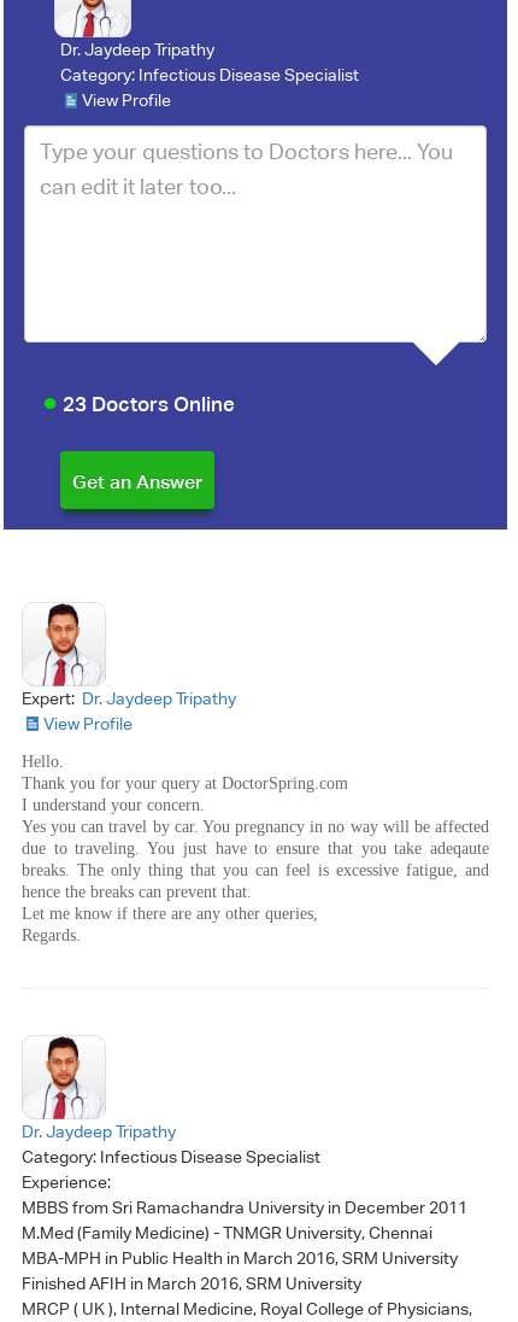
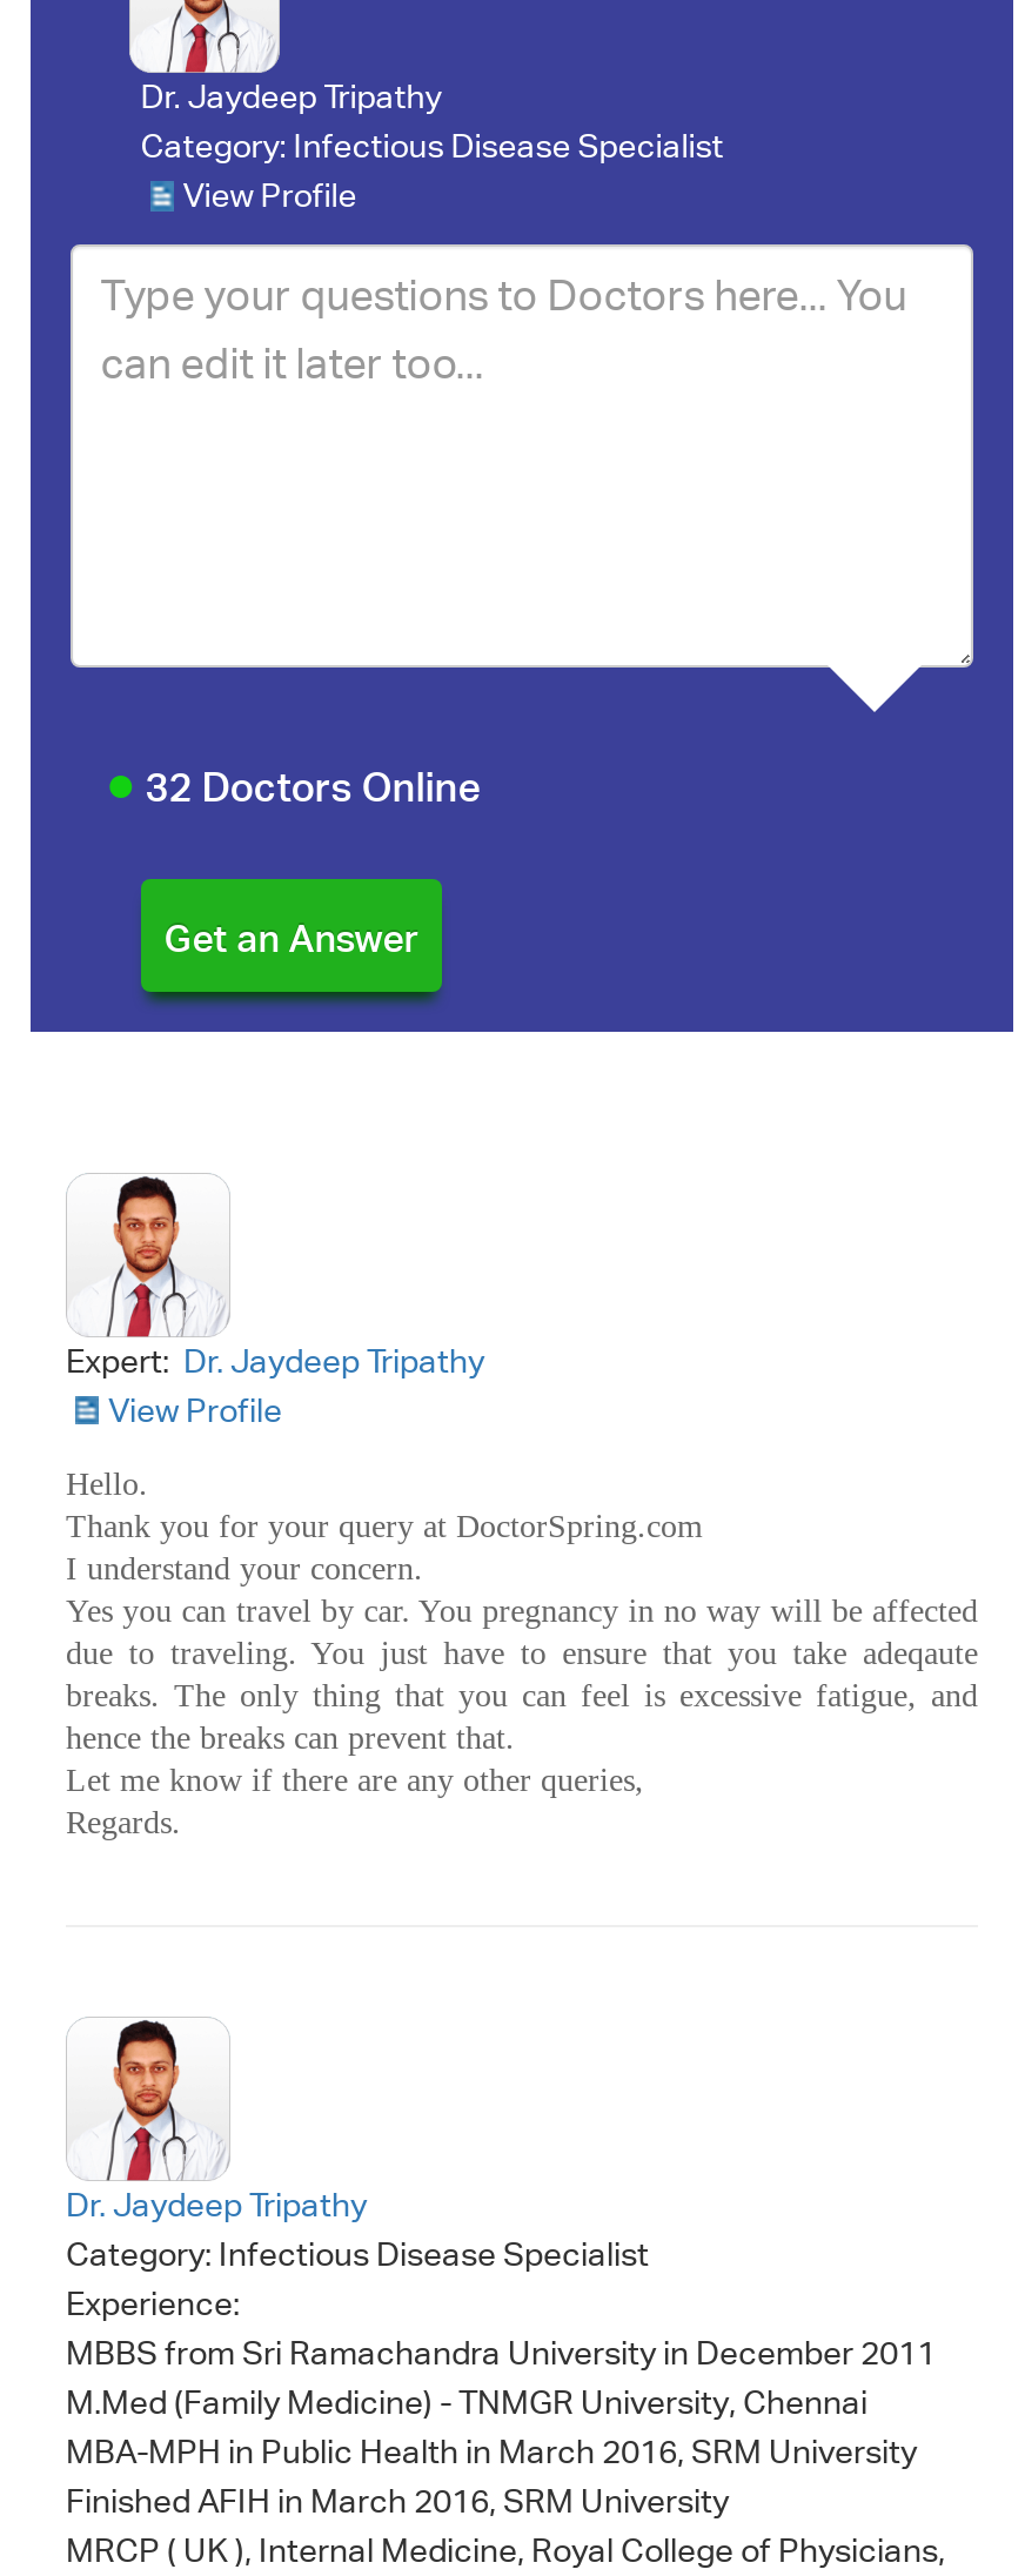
- 23 Doctors Online
+ 32 Doctors Online
